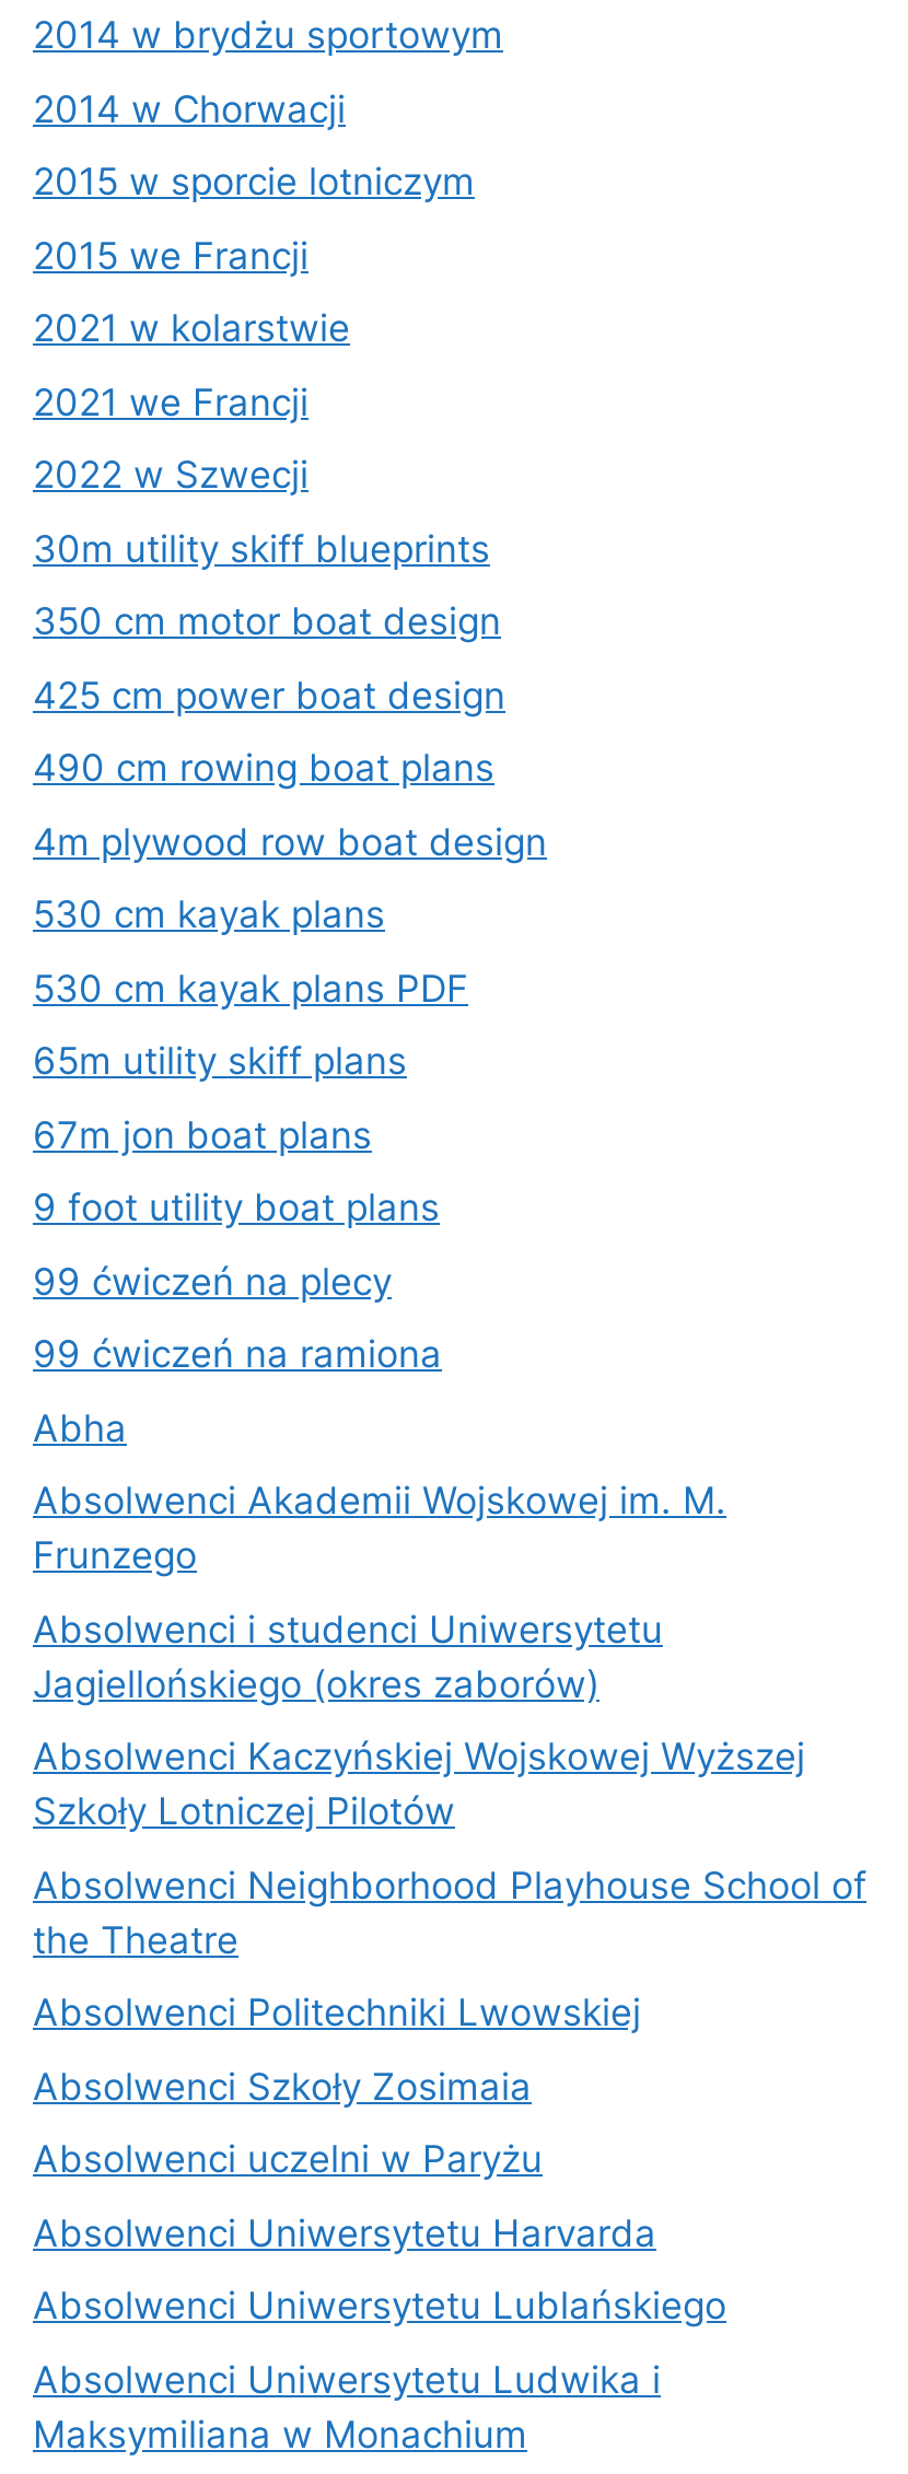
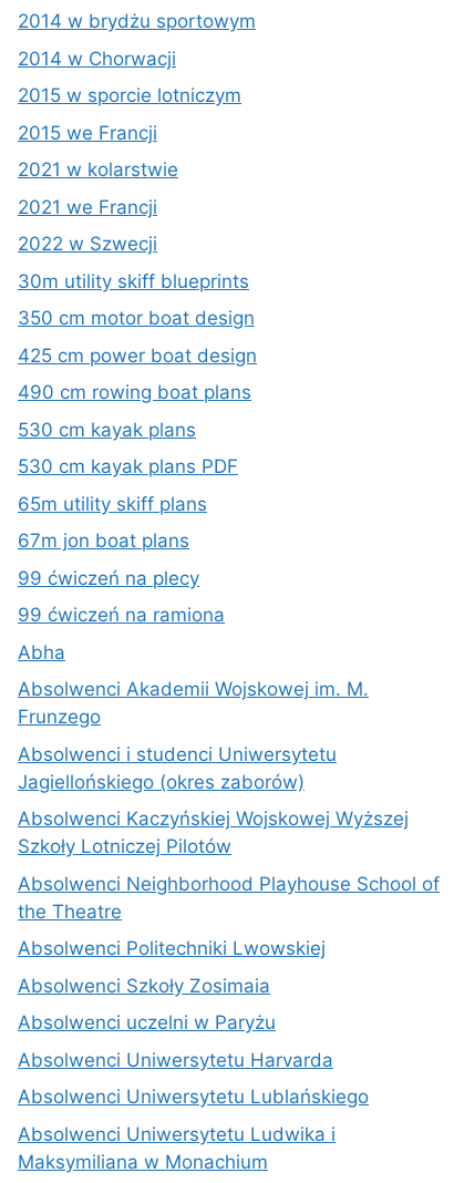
- 4m plywood row boat design

- 9 foot utility boat plans
